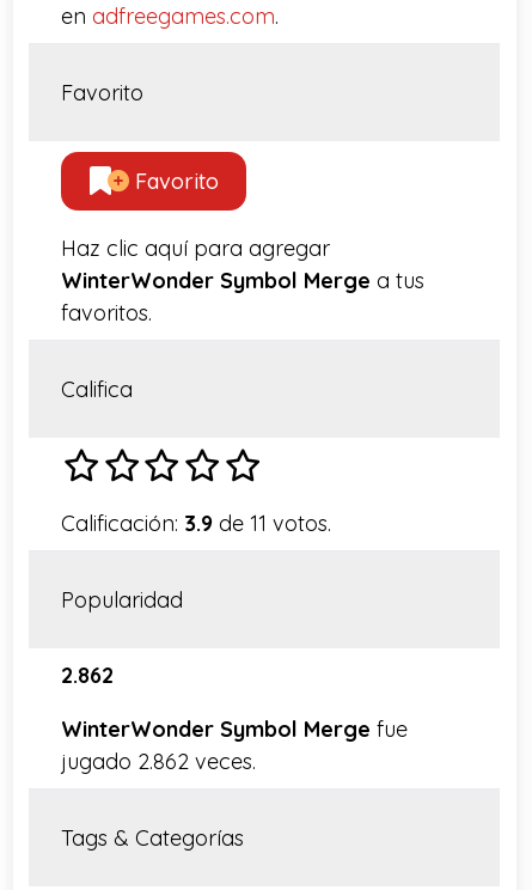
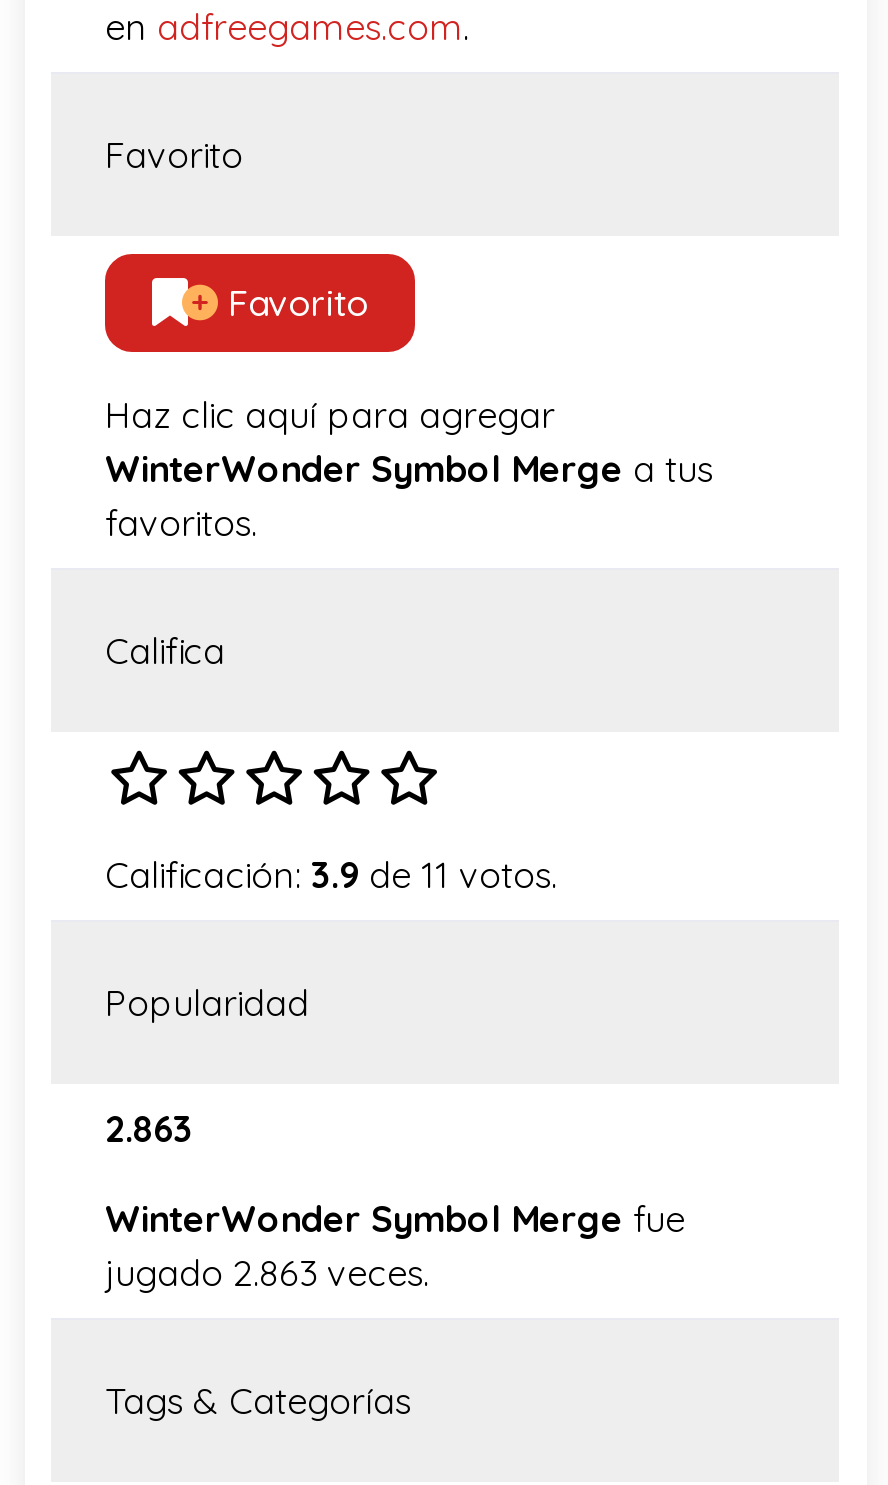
- 2.862
+ 2.863

- jugado 2.862 veces.
+ jugado 2.863 veces.
